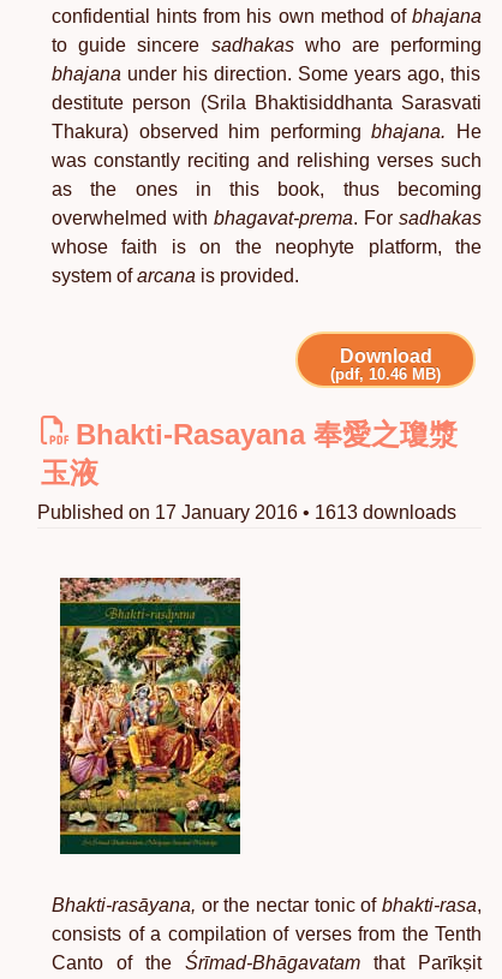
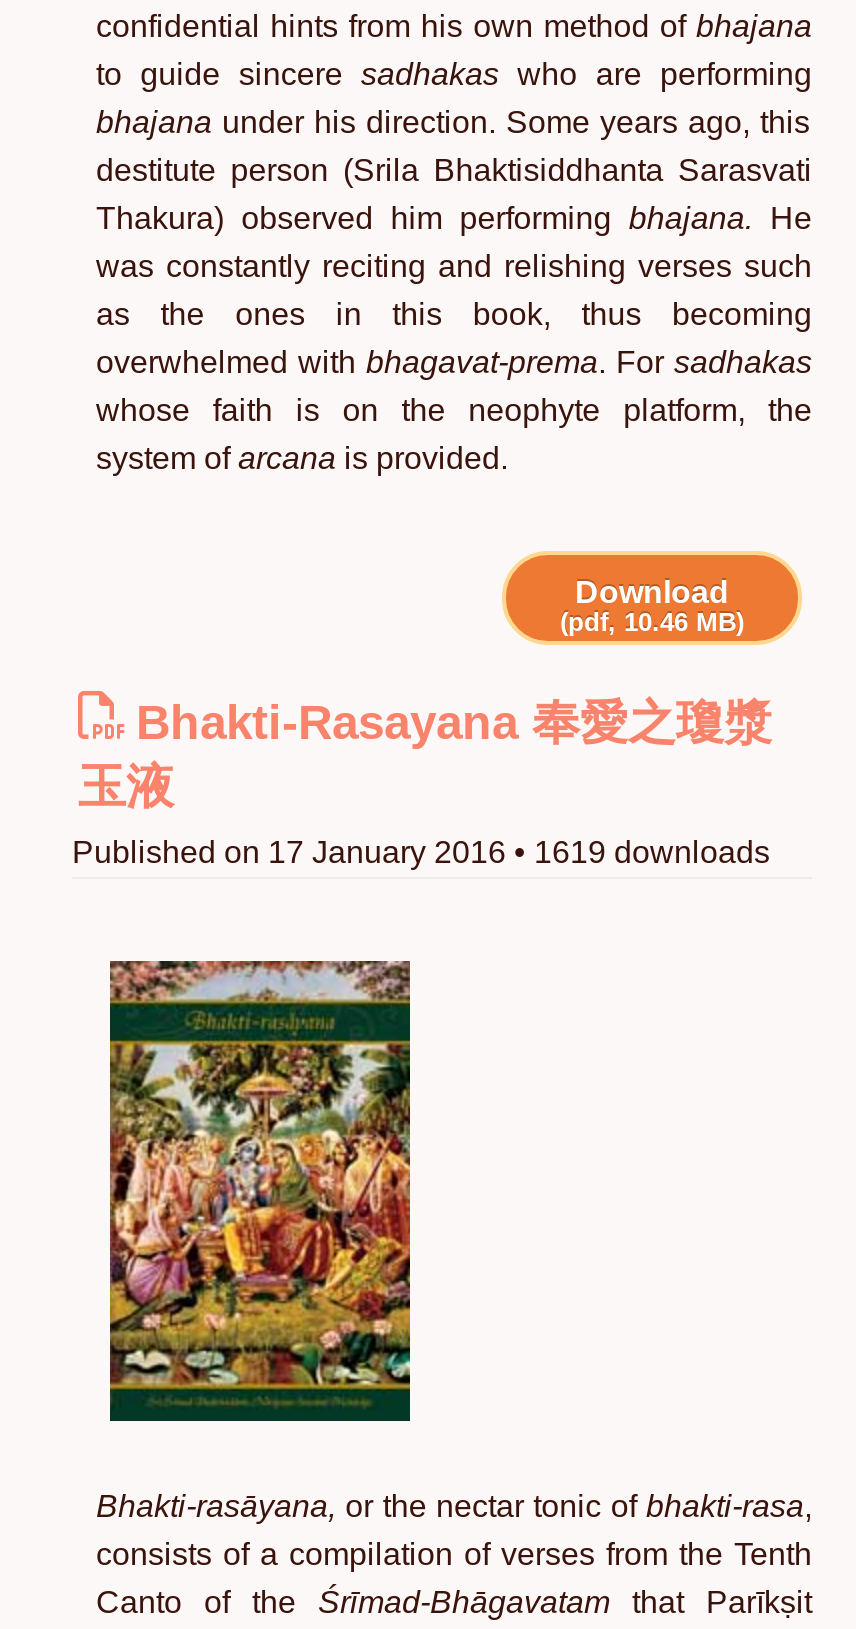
- Published on 17 January 2016 • 1613 downloads
+ Published on 17 January 2016 • 1619 downloads
